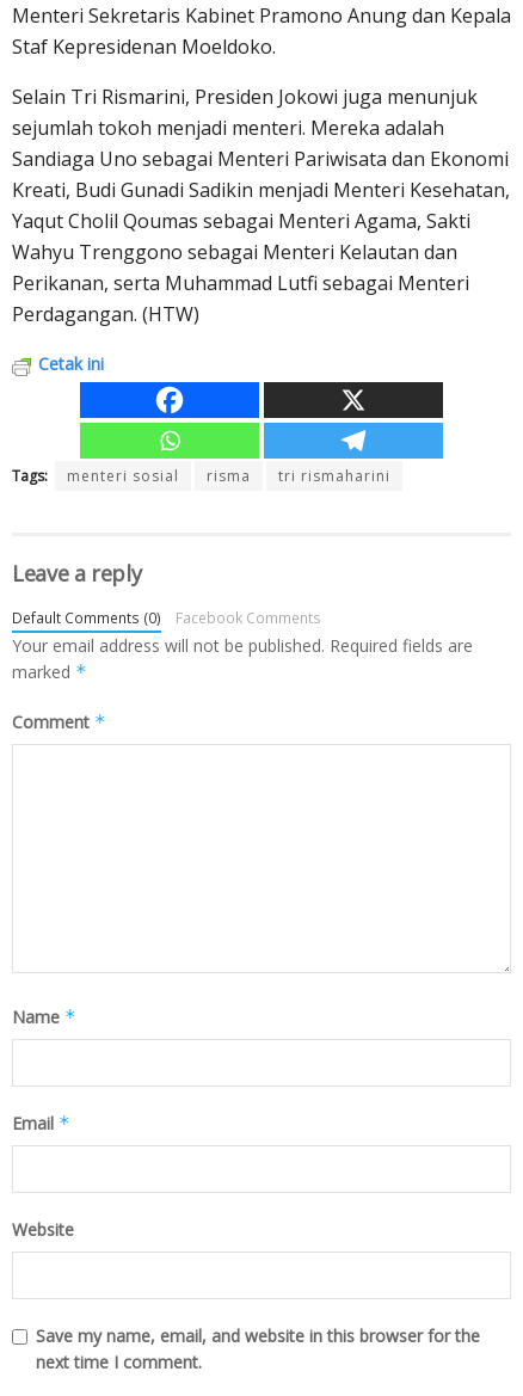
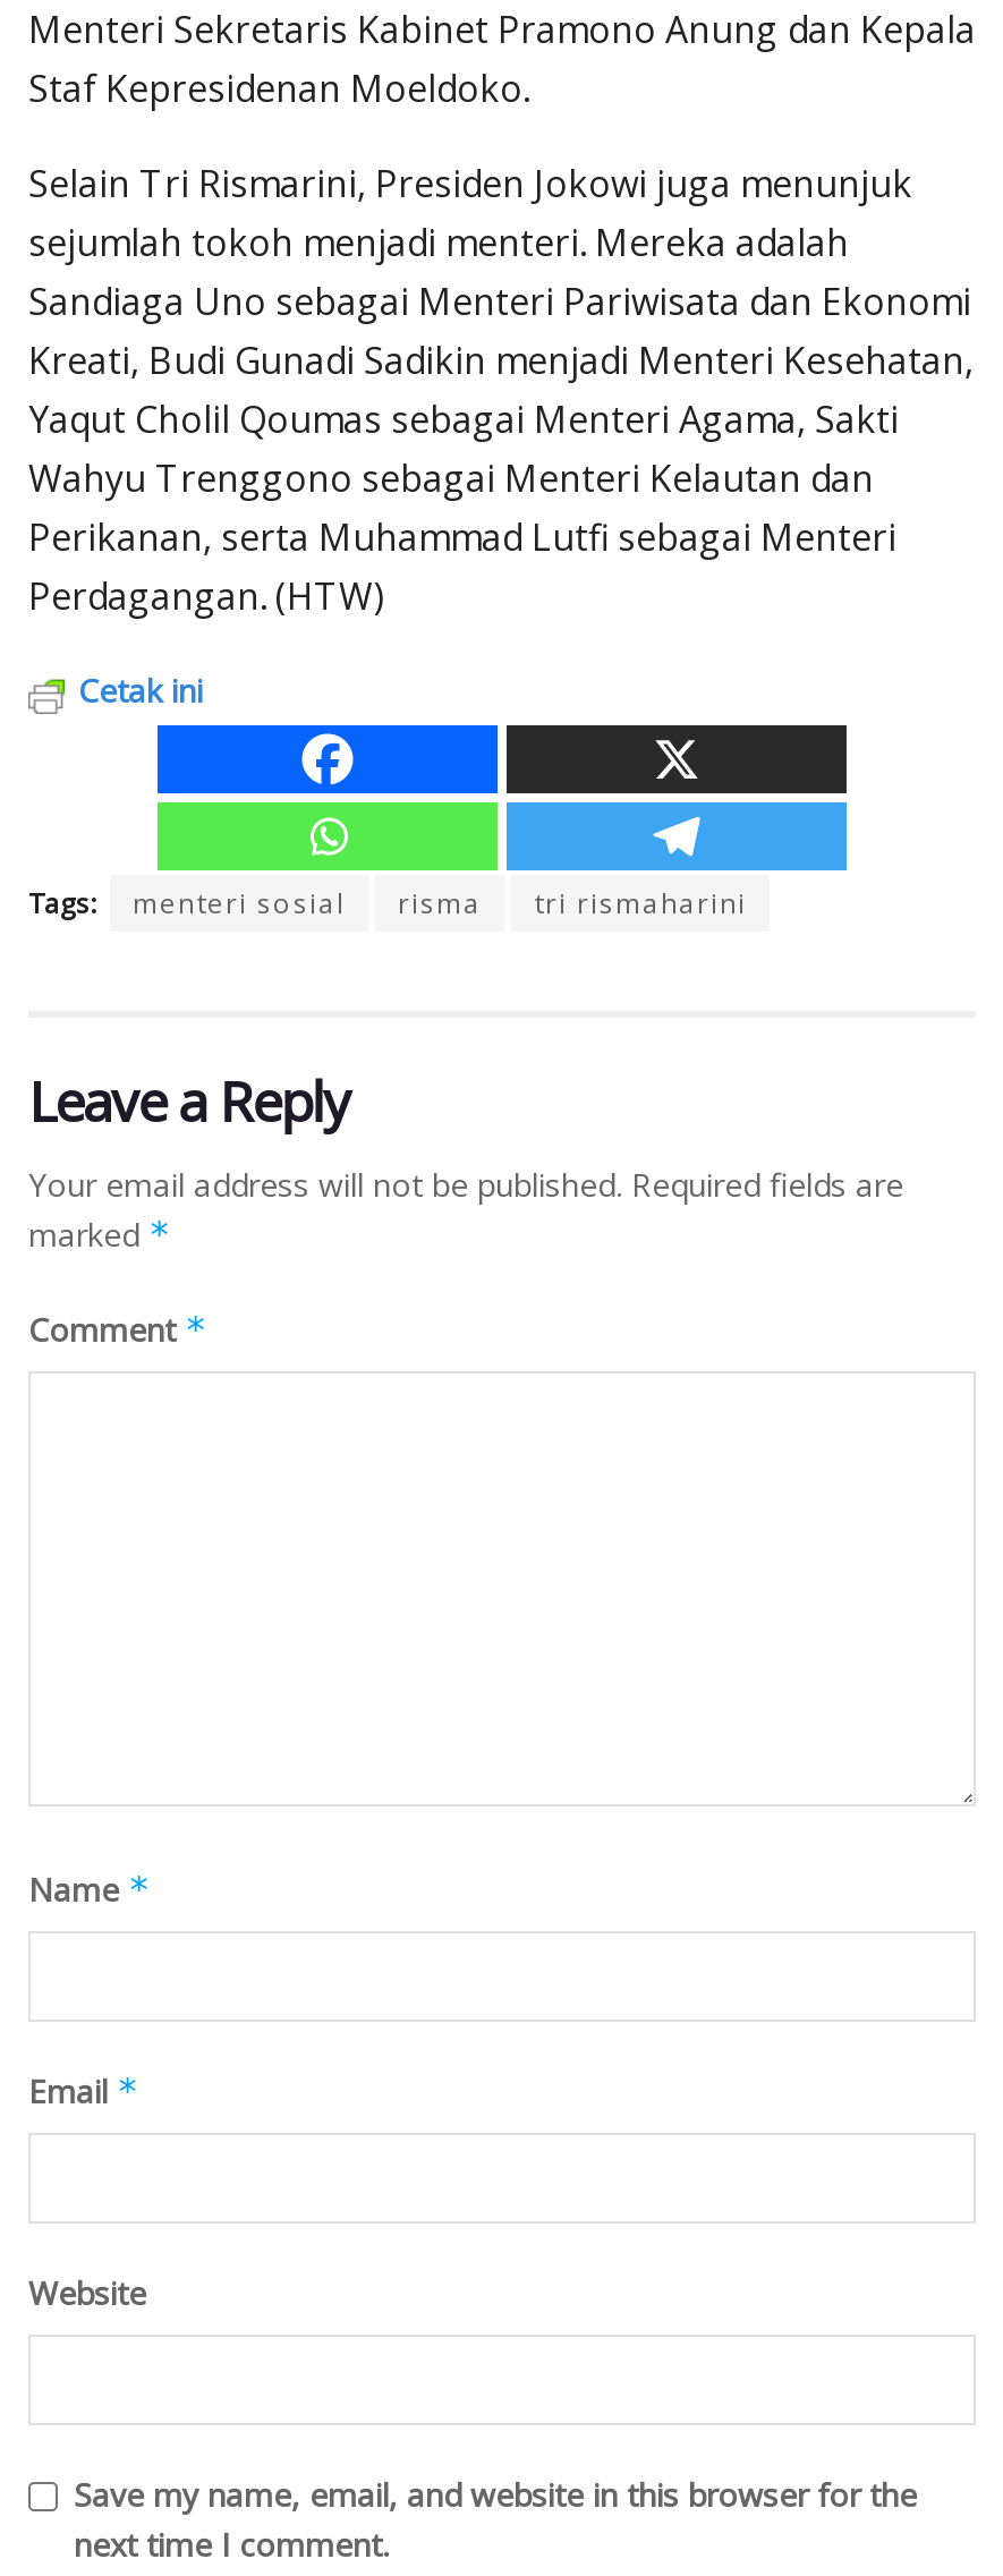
- Leave a reply
- Default Comments (0)
- Facebook Comments
+ Leave a Reply
